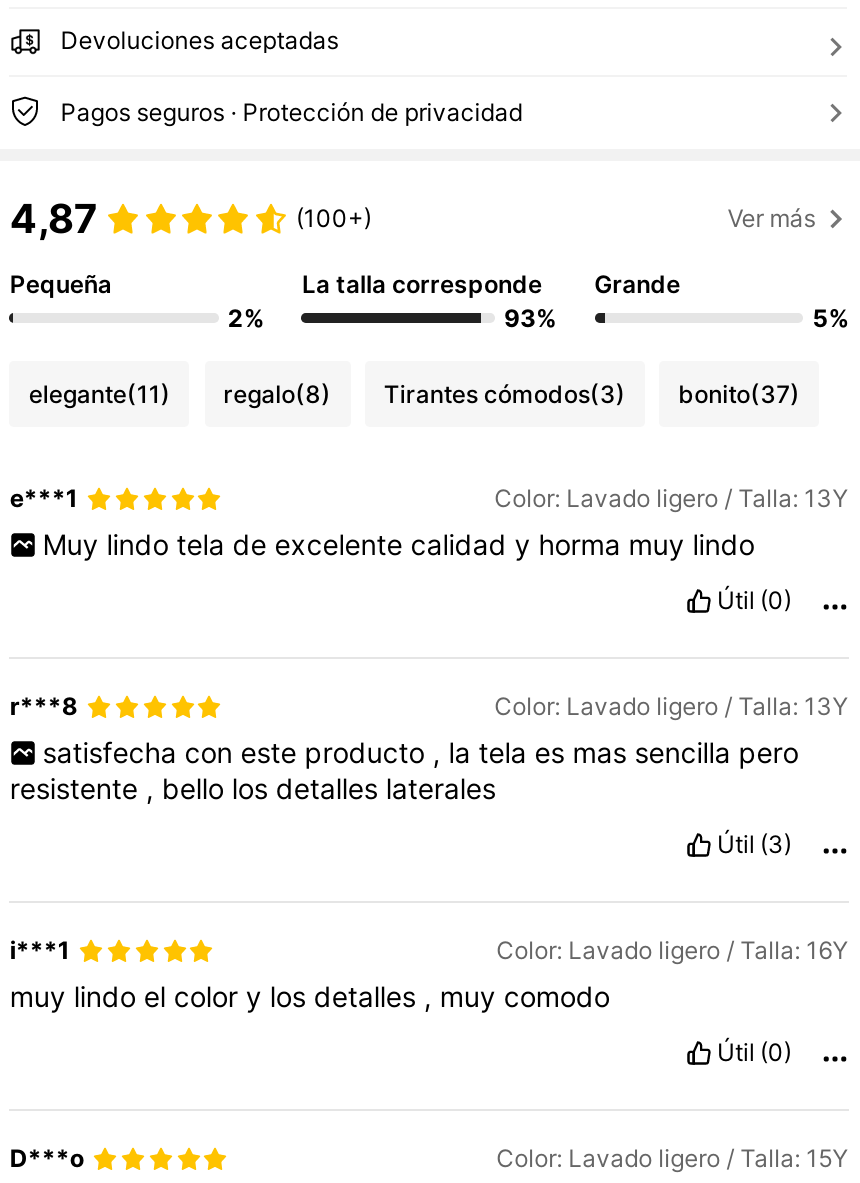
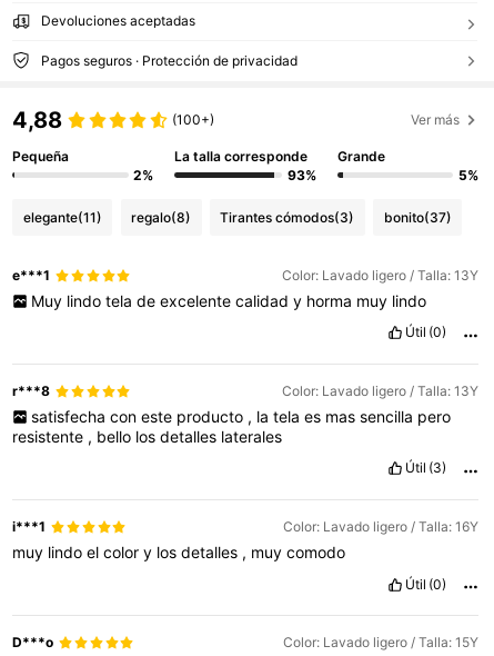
- 4,87
+ 4,88
